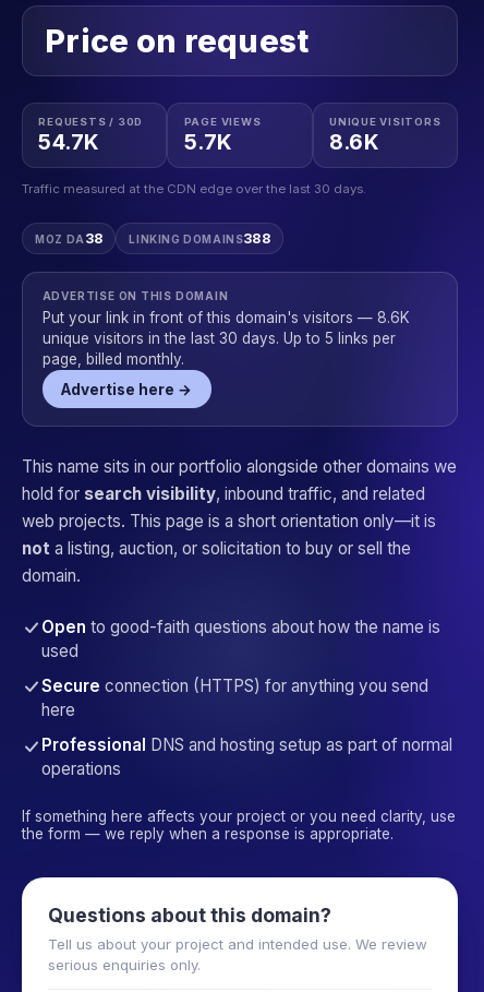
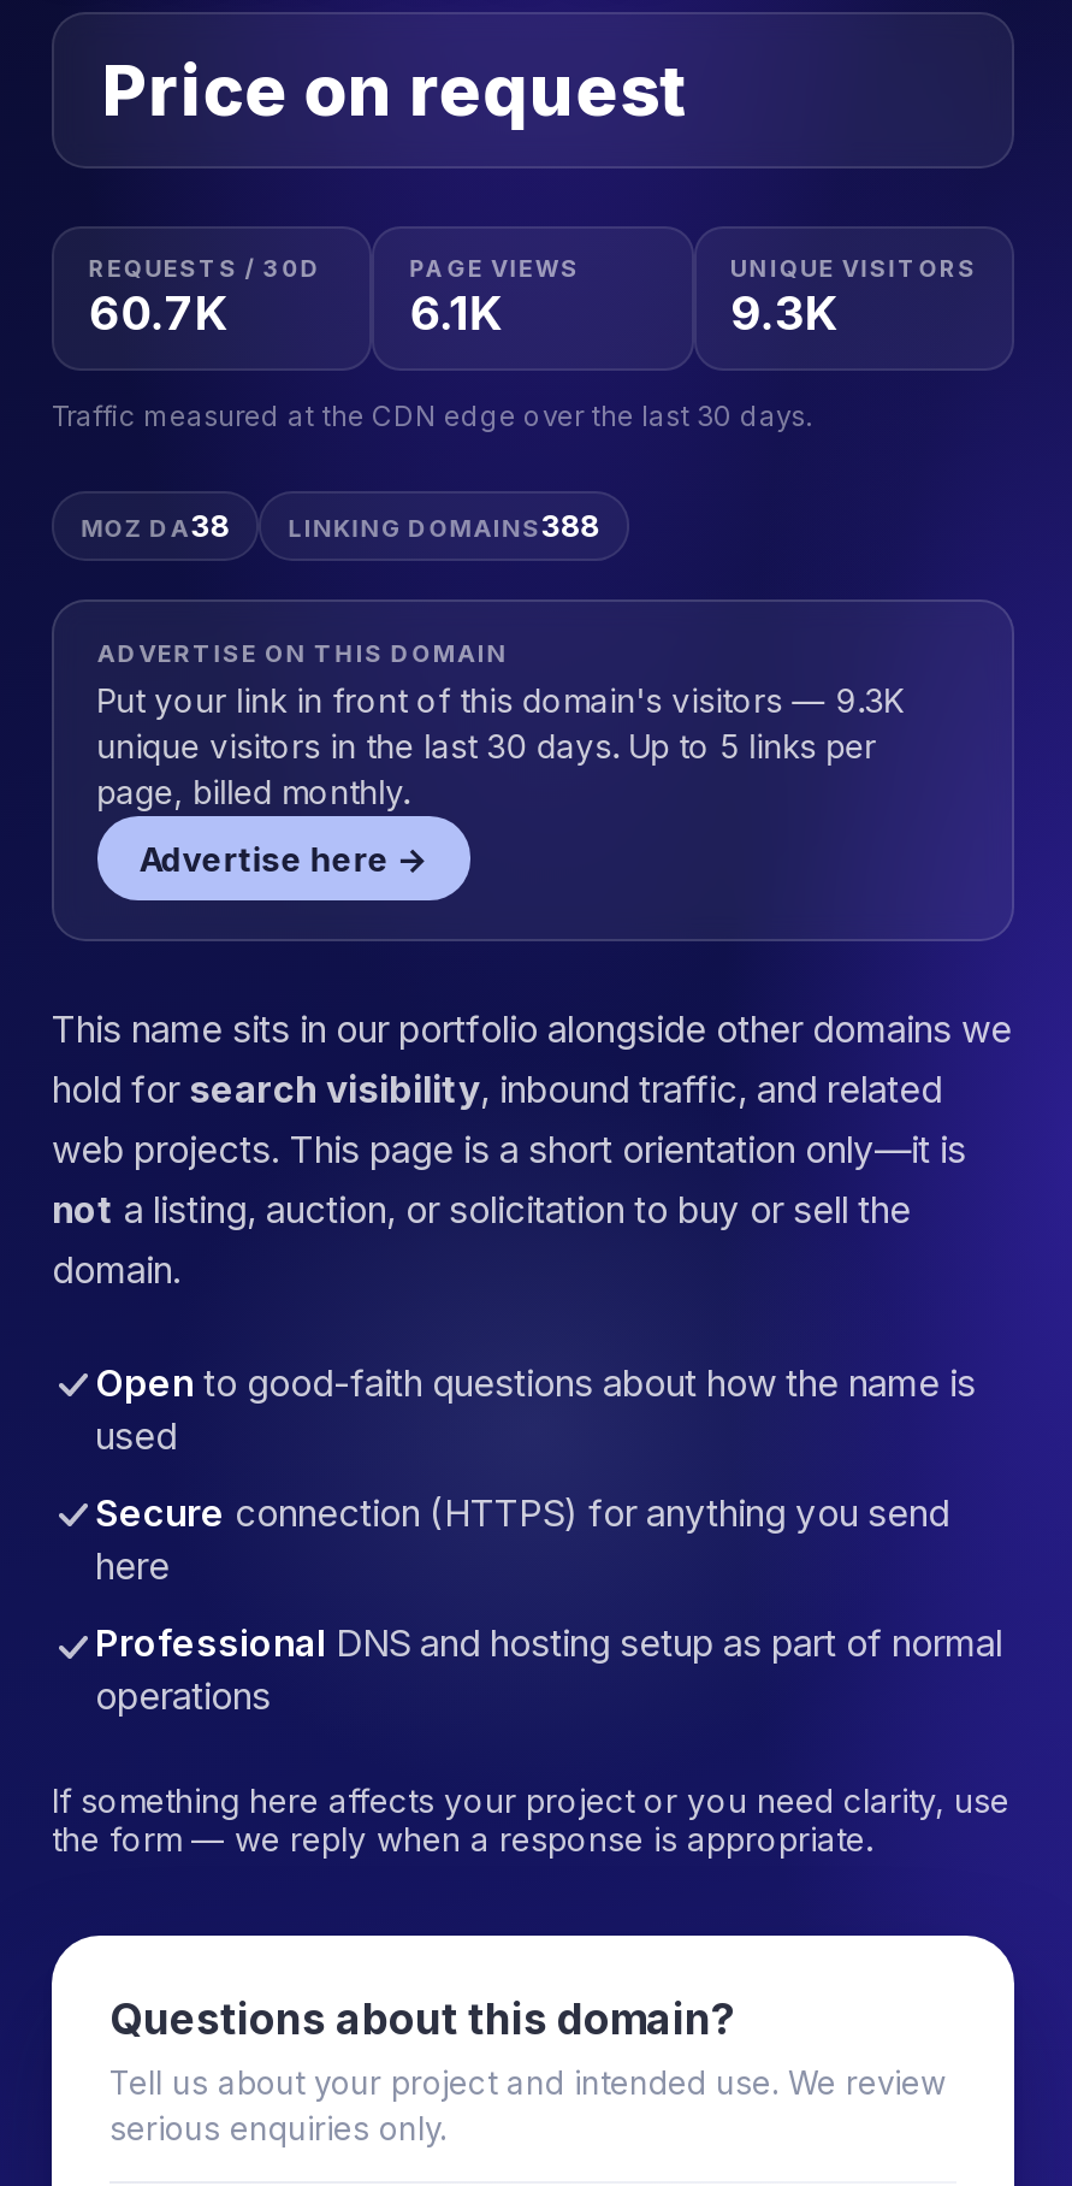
- 54.7K
+ 60.7K

- 5.7K
+ 6.1K

- 8.6K
+ 9.3K

- Put your link in front of this domain's visitors — 8.6K
+ Put your link in front of this domain's visitors — 9.3K
